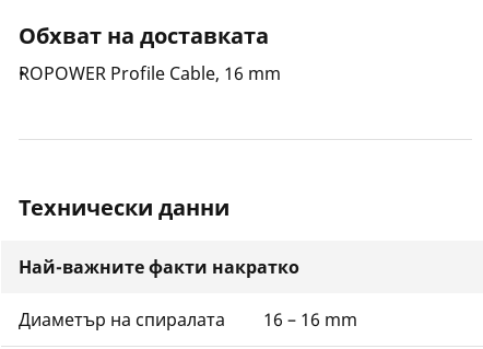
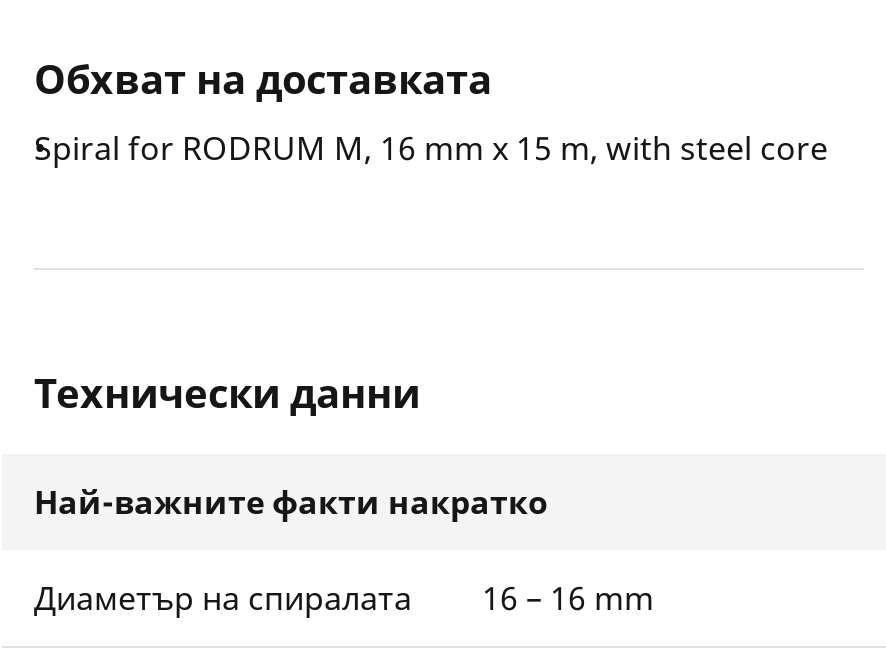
- ROPOWER Profile Cable, 16 mm
+ Spiral for RODRUM M, 16 mm x 15 m, with steel core
